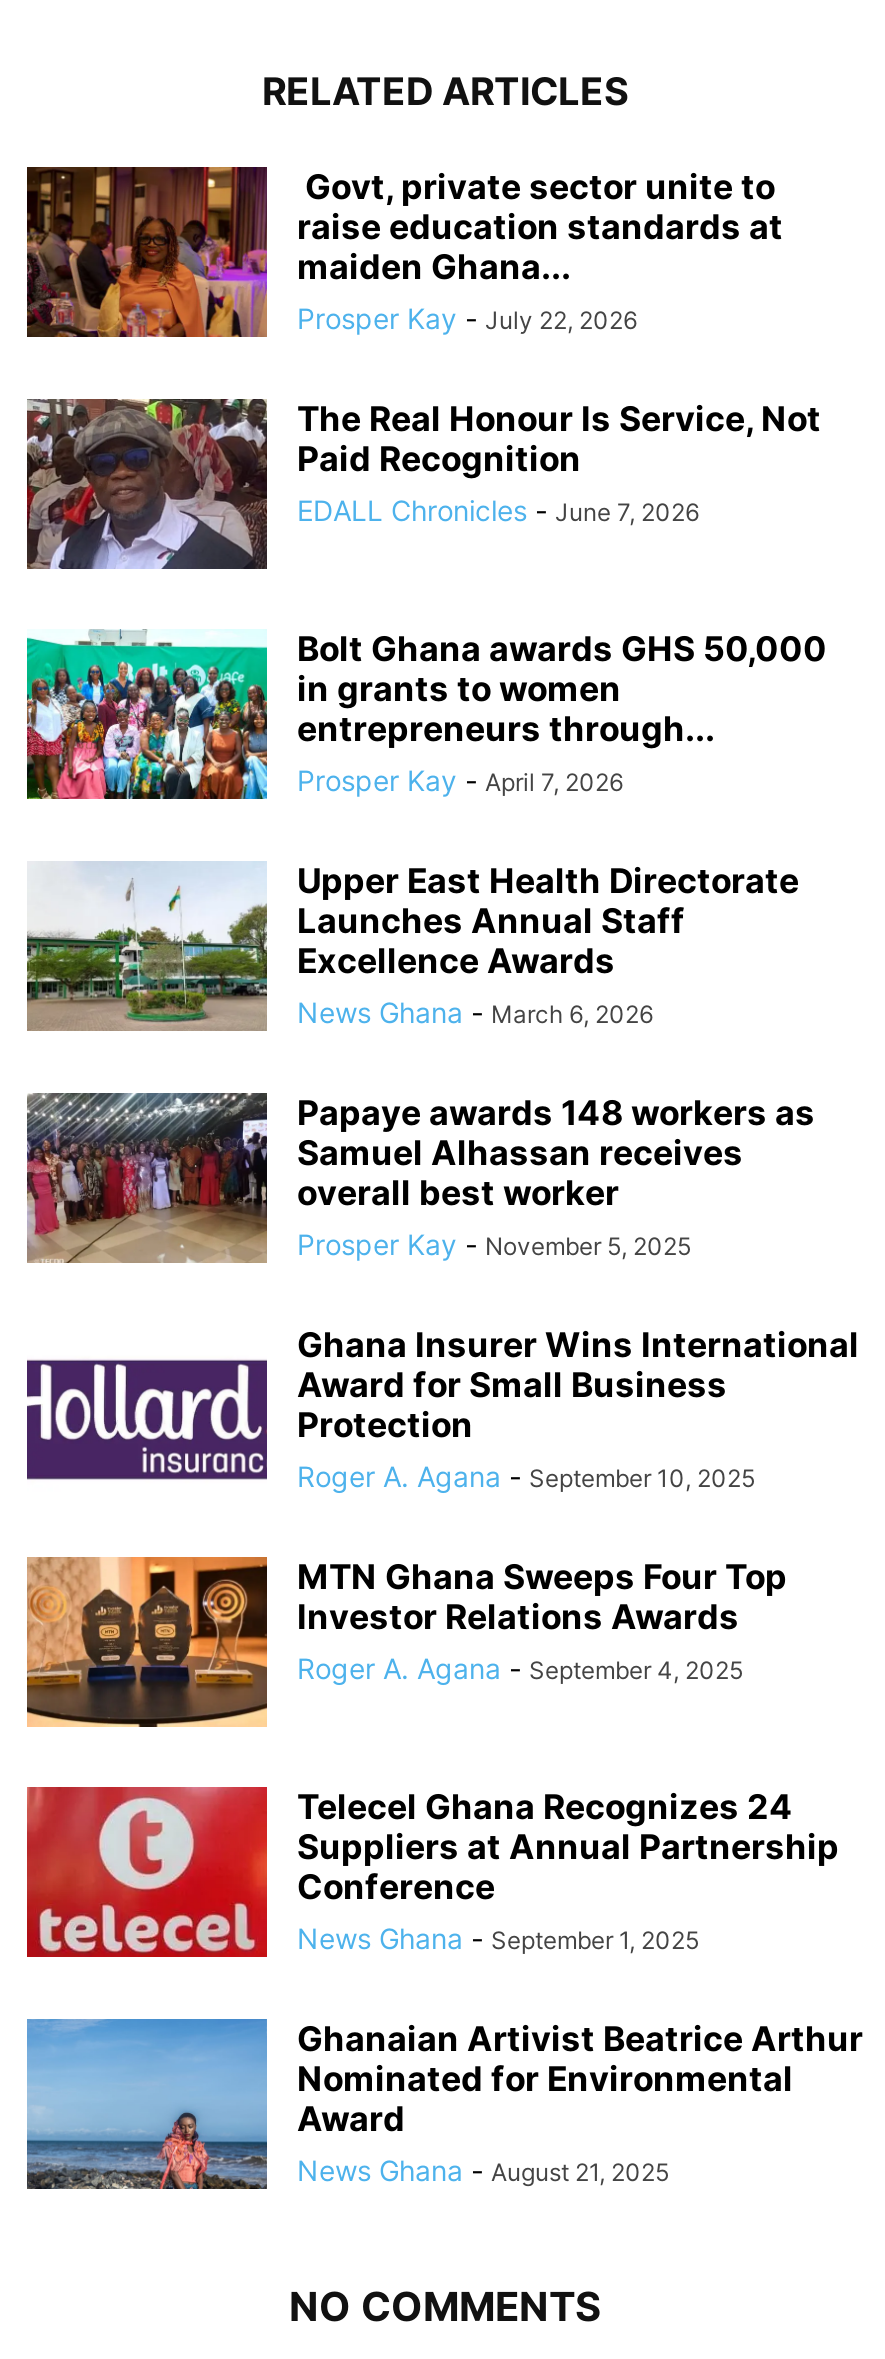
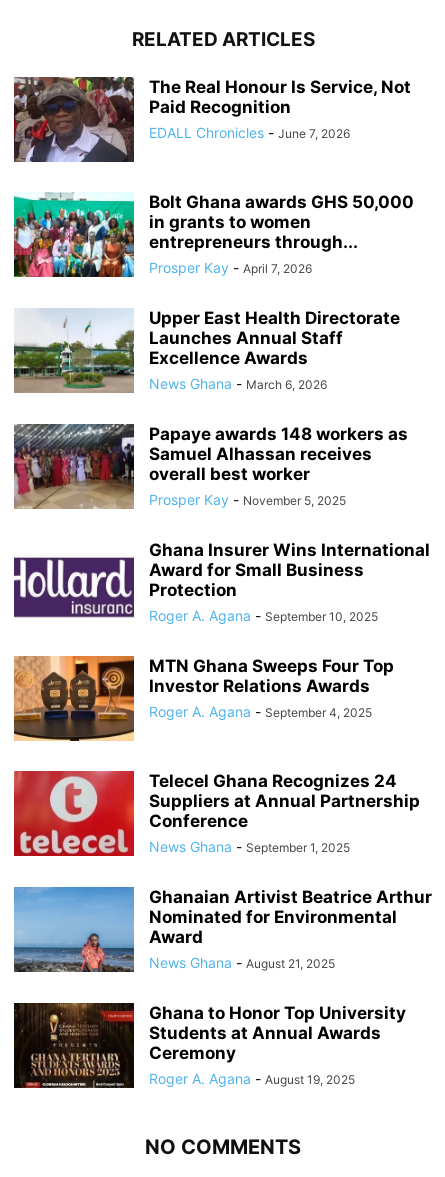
- [image]
- Govt, private sector unite to
- raise education standards at
- maiden Ghana...
- Prosper Kay - July 22, 2026

moved up: [image] | The Real Honour Is Service, Not | Paid Recognition | ... | Award | News Ghana - August 21, 2025

+ [image]
+ Ghana to Honor Top University
+ Students at Annual Awards
+ Ceremony
+ Roger A. Agana - August 19, 2025
